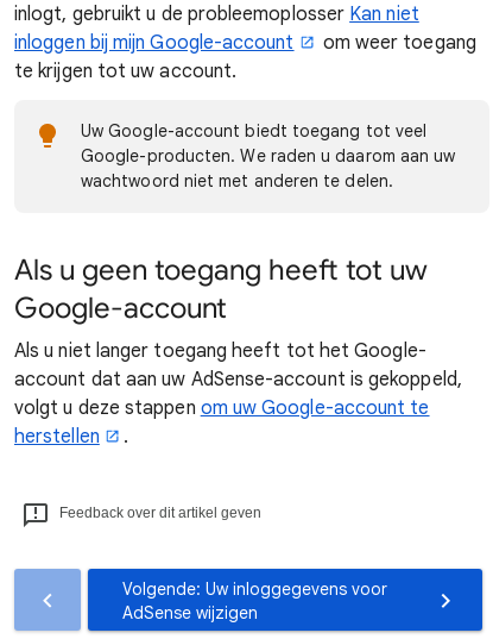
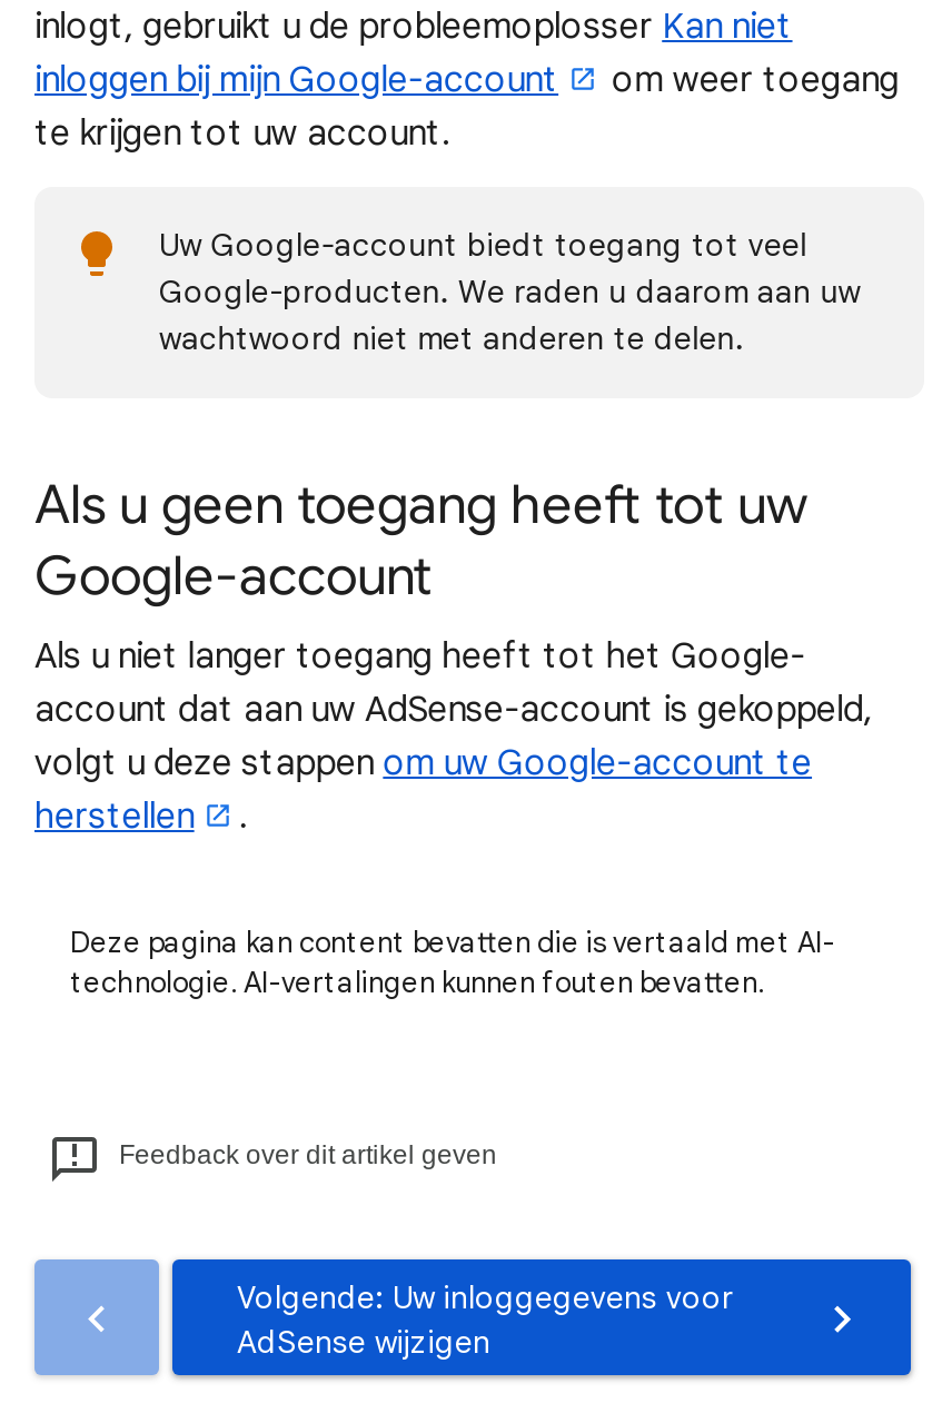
+ Deze pagina kan content bevatten die is vertaald met AI-
+ technologie. AI-vertalingen kunnen fouten bevatten.
